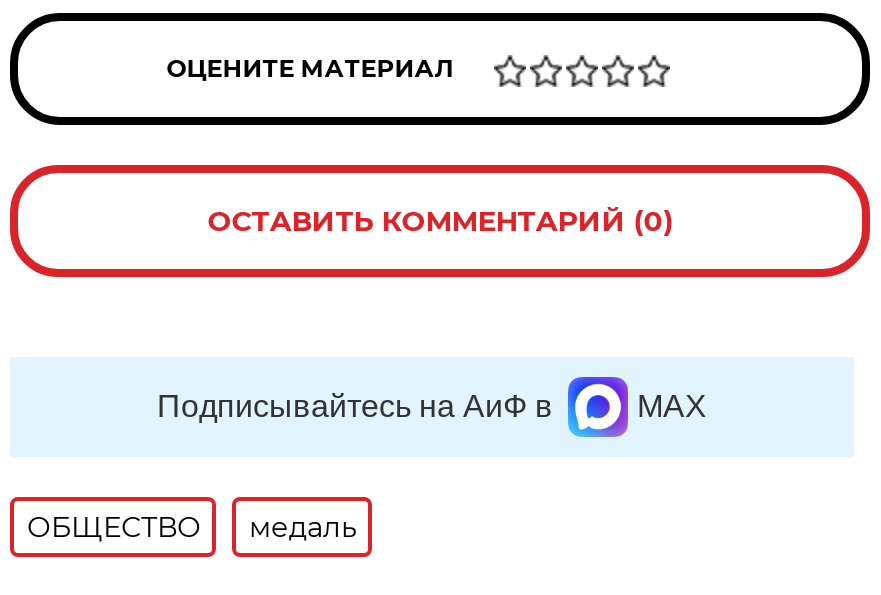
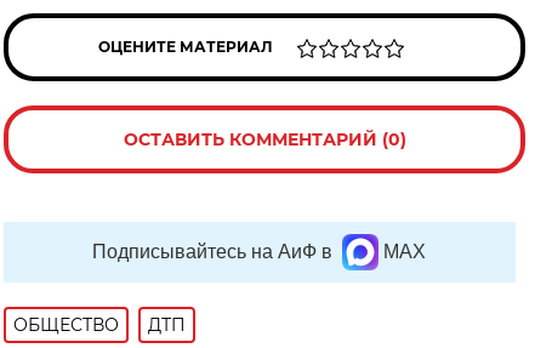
- медаль
+ ДТП
